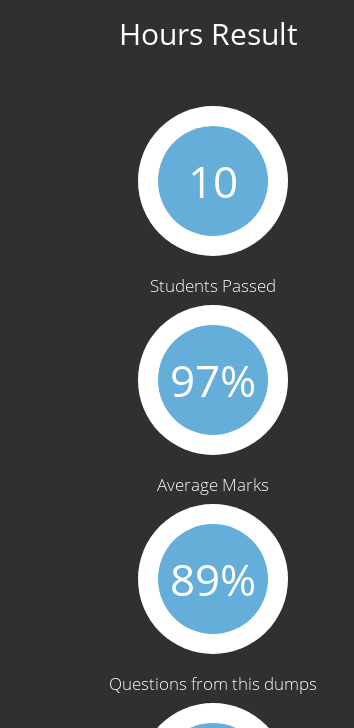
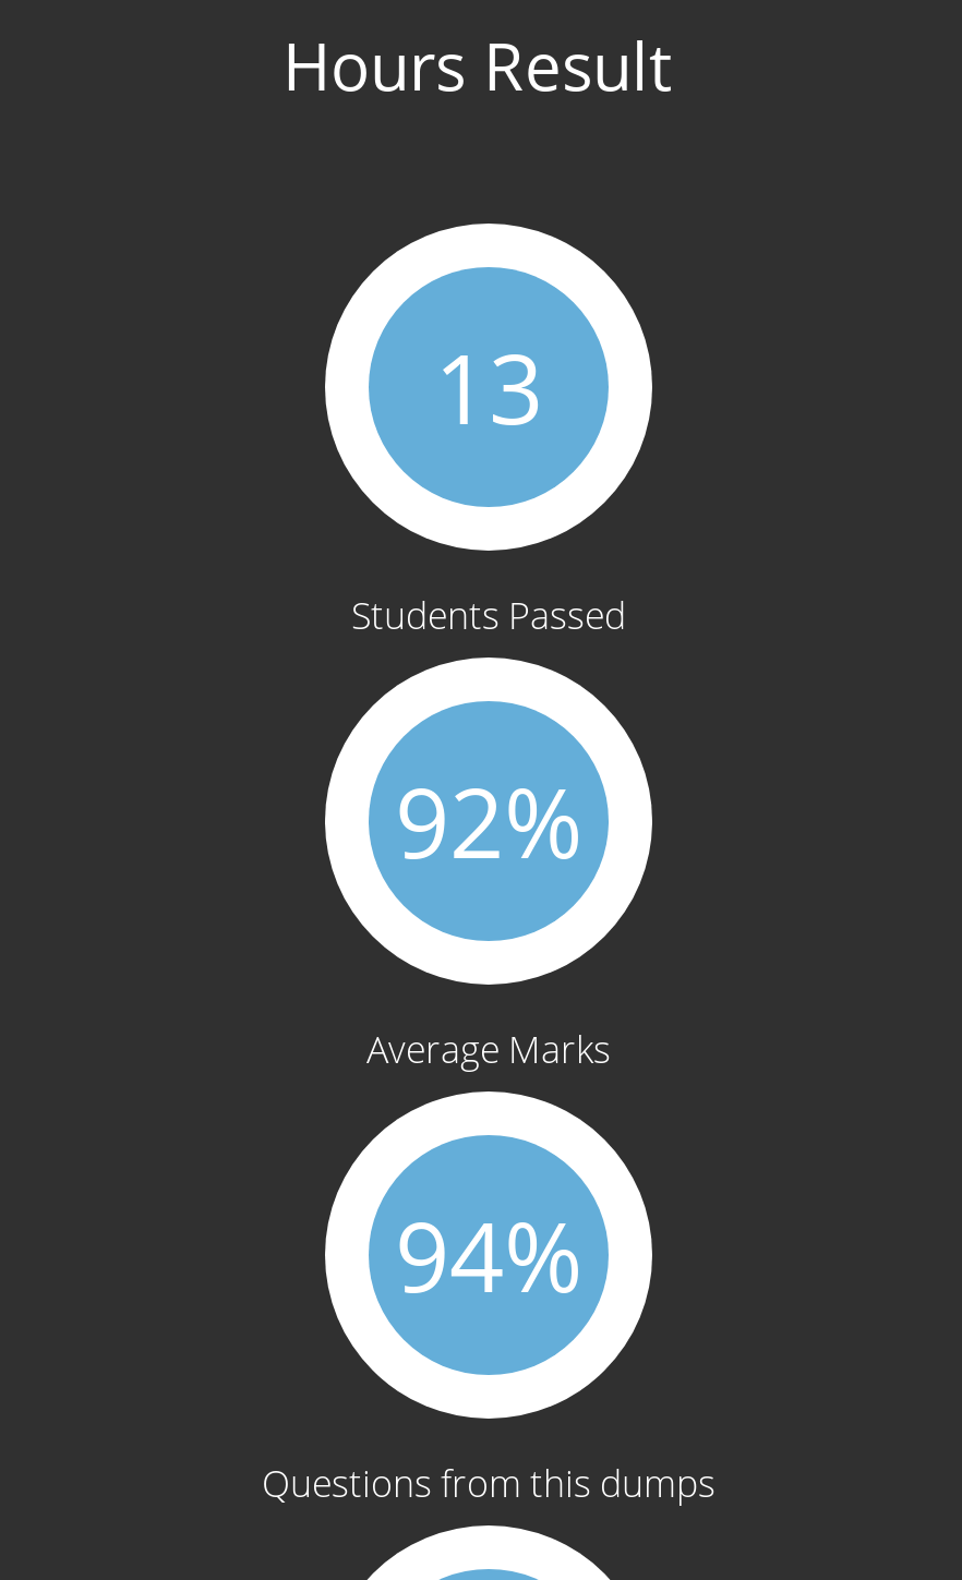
- 10
+ 13

- 97%
+ 92%

- 89%
+ 94%
